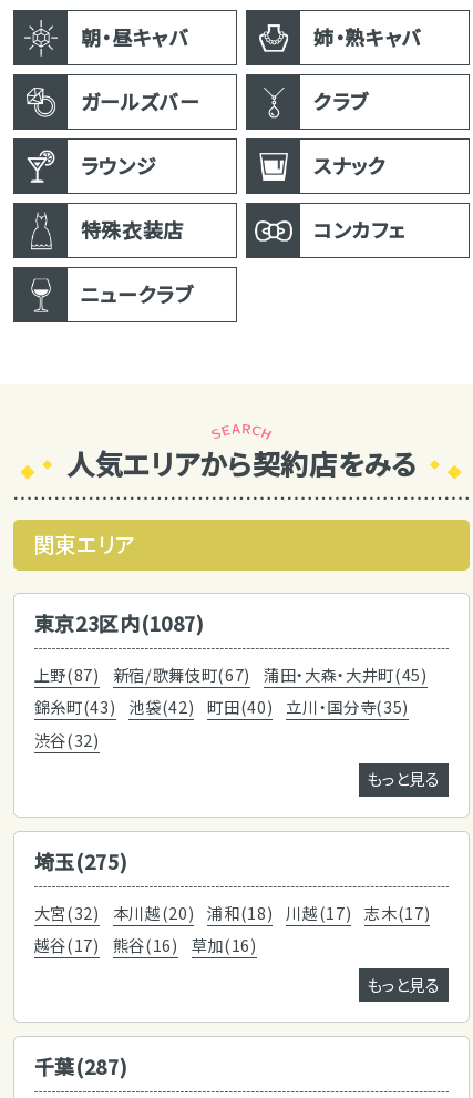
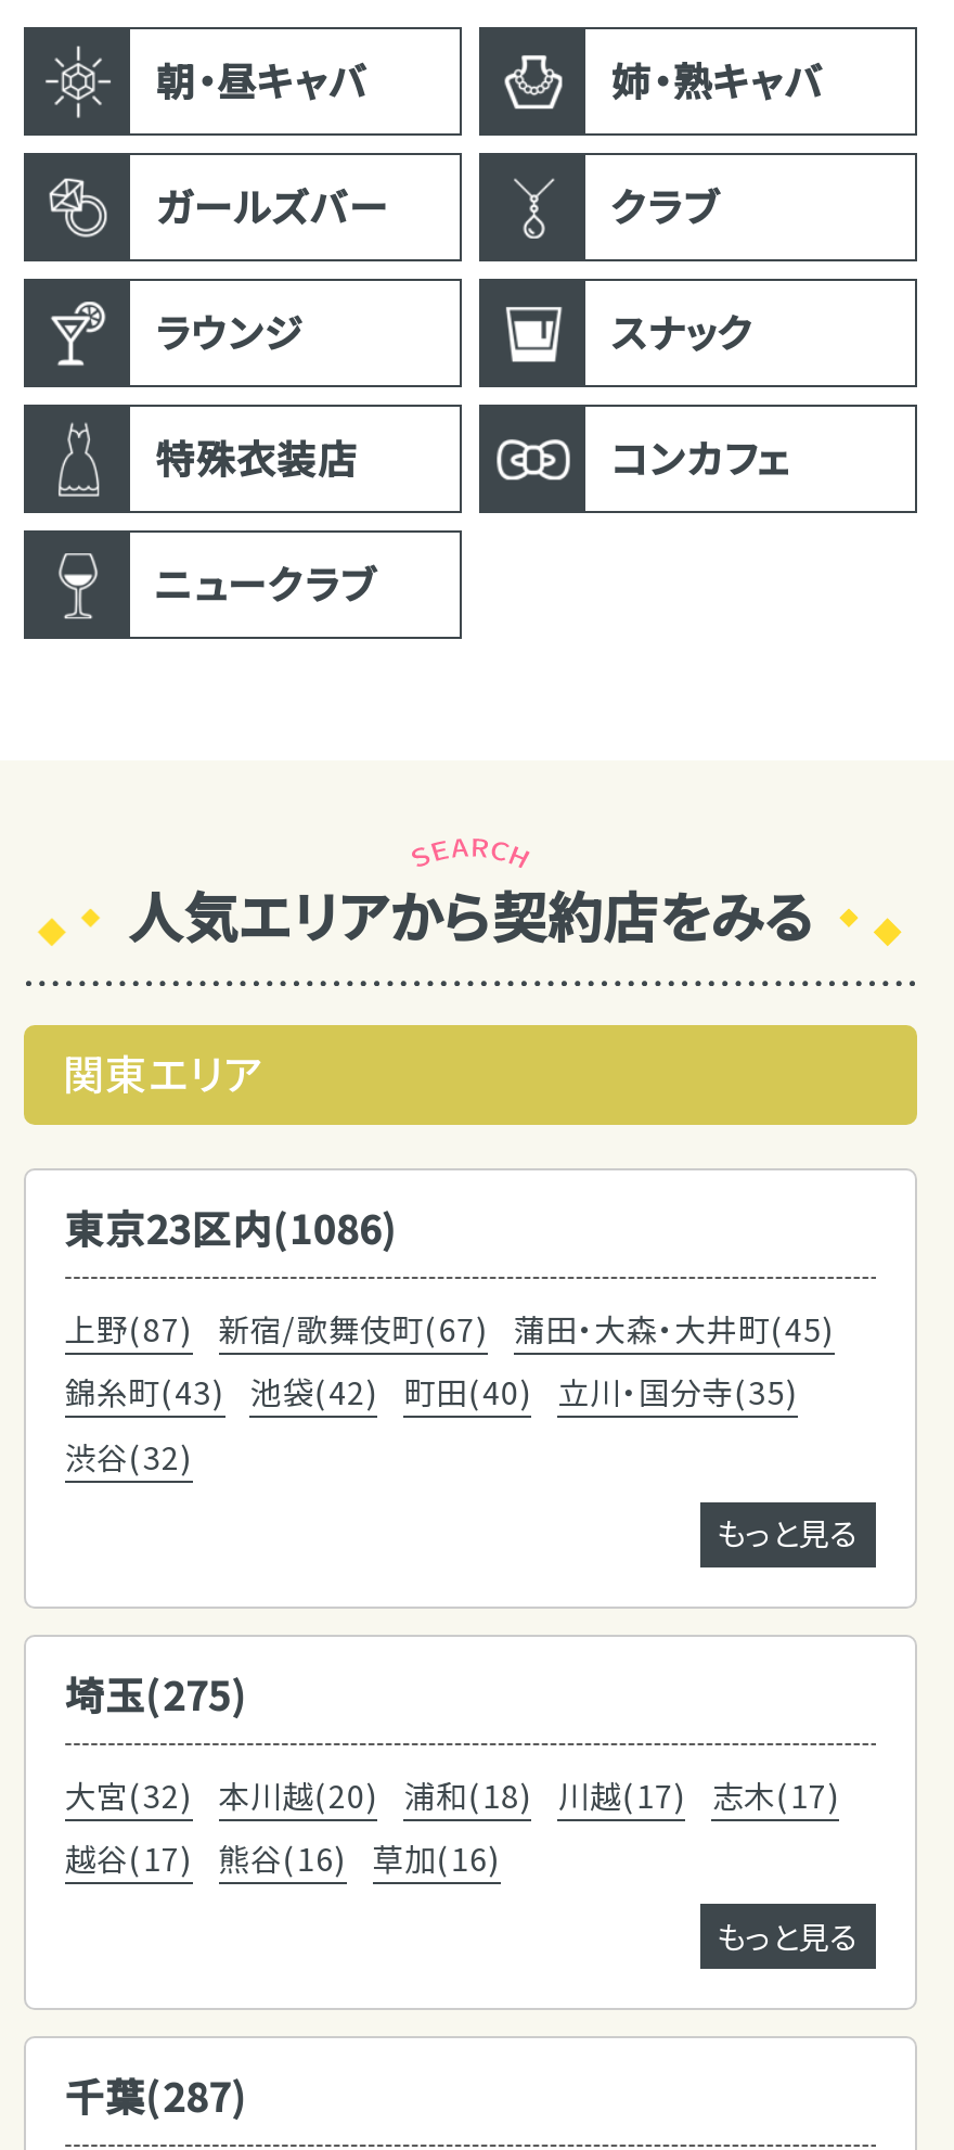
- 東京23区内(1087)
+ 東京23区内(1086)
